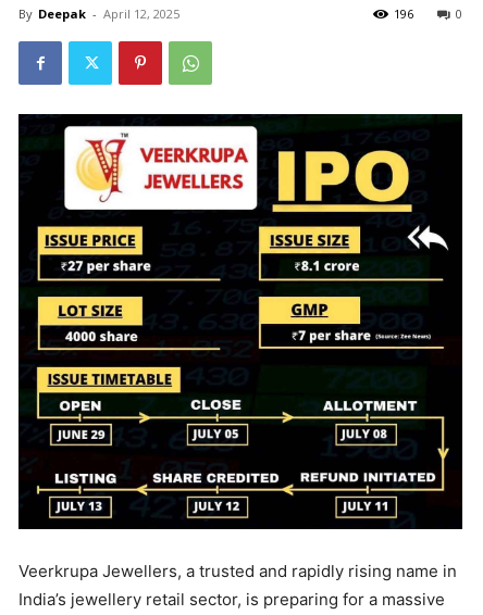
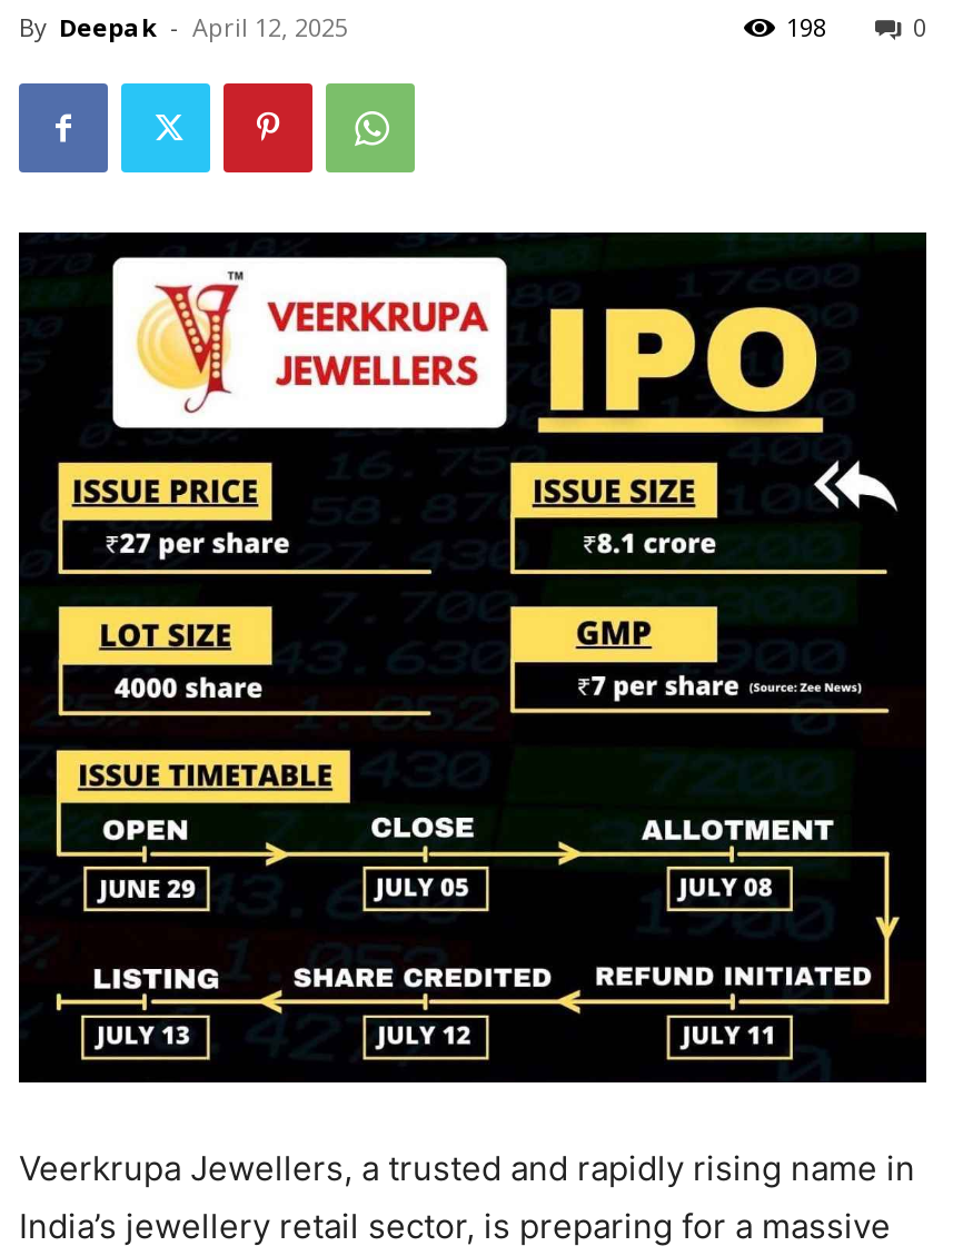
- 196
+ 198
